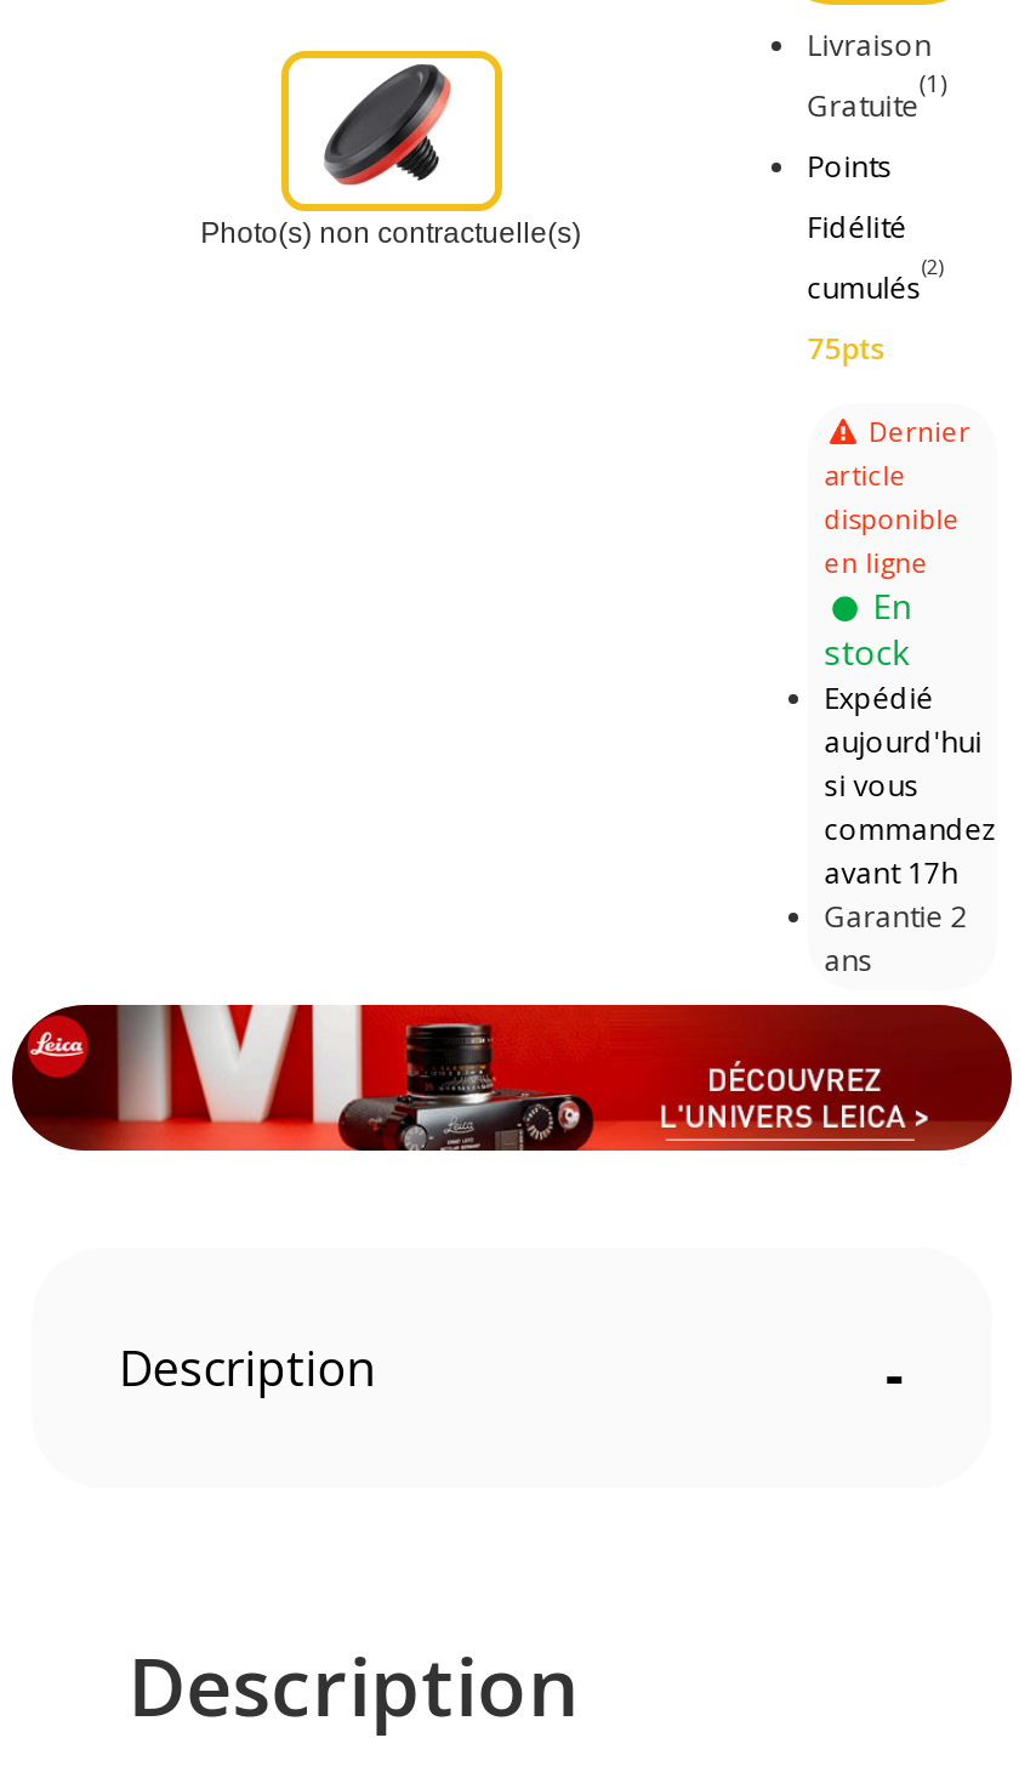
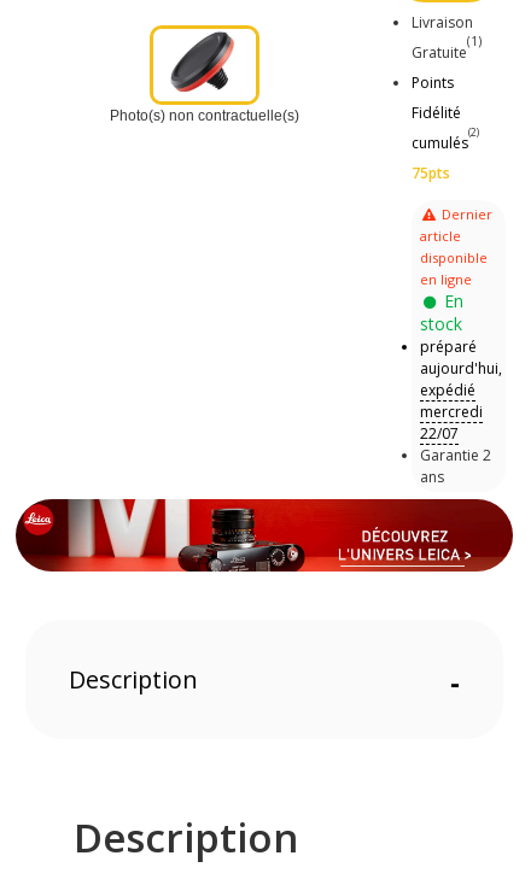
- Expédié
- aujourd'hui
- si vous
- commandez
- avant 17h
+ préparé
+ aujourd'hui,
+ expédié
+ mercredi
+ 22/07
